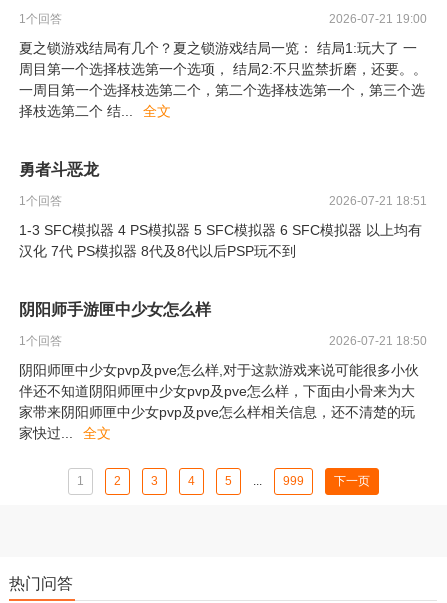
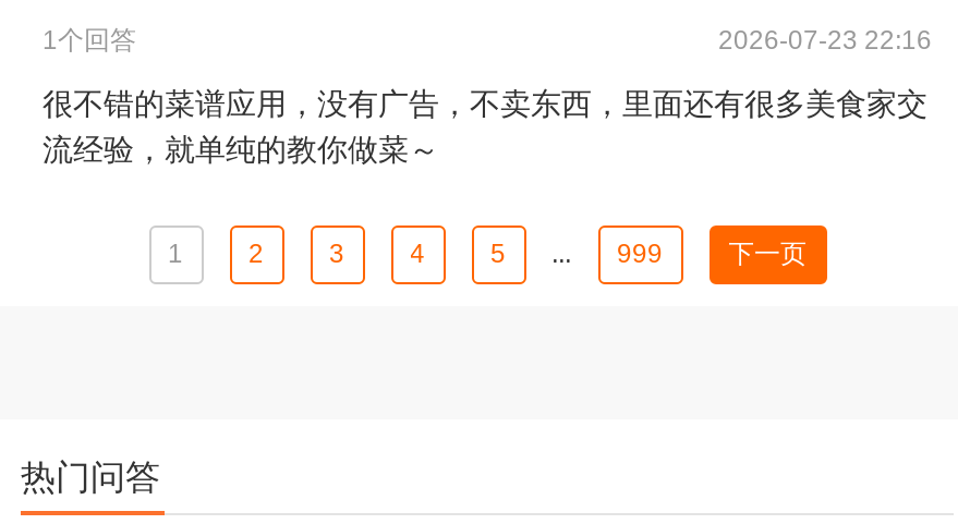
- 2026-07-21 19:00
- 夏之锁游戏结局有几个？夏之锁游戏结局一览： 结局1:玩大了 一
- 周目第一个选择枝选第一个选项， 结局2:不只监禁折磨，还要。。
- 一周目第一个选择枝选第二个，第二个选择枝选第一个，第三个选
- 择枝选第二个 结...
- 全文
- 勇者斗恶龙
- 1个回答
- 2026-07-21 18:51
- 1-3 SFC模拟器 4 PS模拟器 5 SFC模拟器 6 SFC模拟器 以上均有
- 汉化 7代 PS模拟器 8代及8代以后PSP玩不到
- 阴阳师手游匣中少女怎么样
- 1个回答
- 2026-07-21 18:50
- 阴阳师匣中少女pvp及pve怎么样,对于这款游戏来说可能很多小伙
- 伴还不知道阴阳师匣中少女pvp及pve怎么样，下面由小骨来为大
- 家带来阴阳师匣中少女pvp及pve怎么样相关信息，还不清楚的玩
- 家快过...
- 全文
+ 2026-07-23 22:16
+ 很不错的菜谱应用，没有广告，不卖东西，里面还有很多美食家交
+ 流经验，就单纯的教你做菜～
